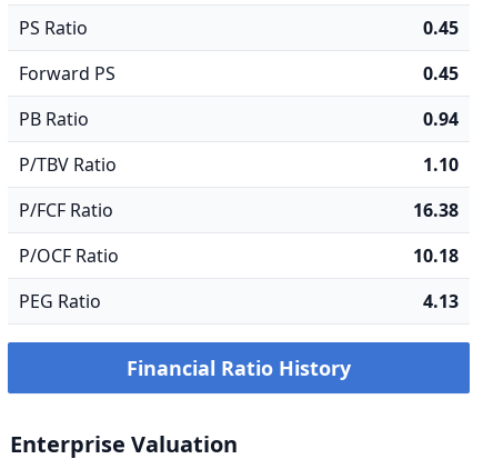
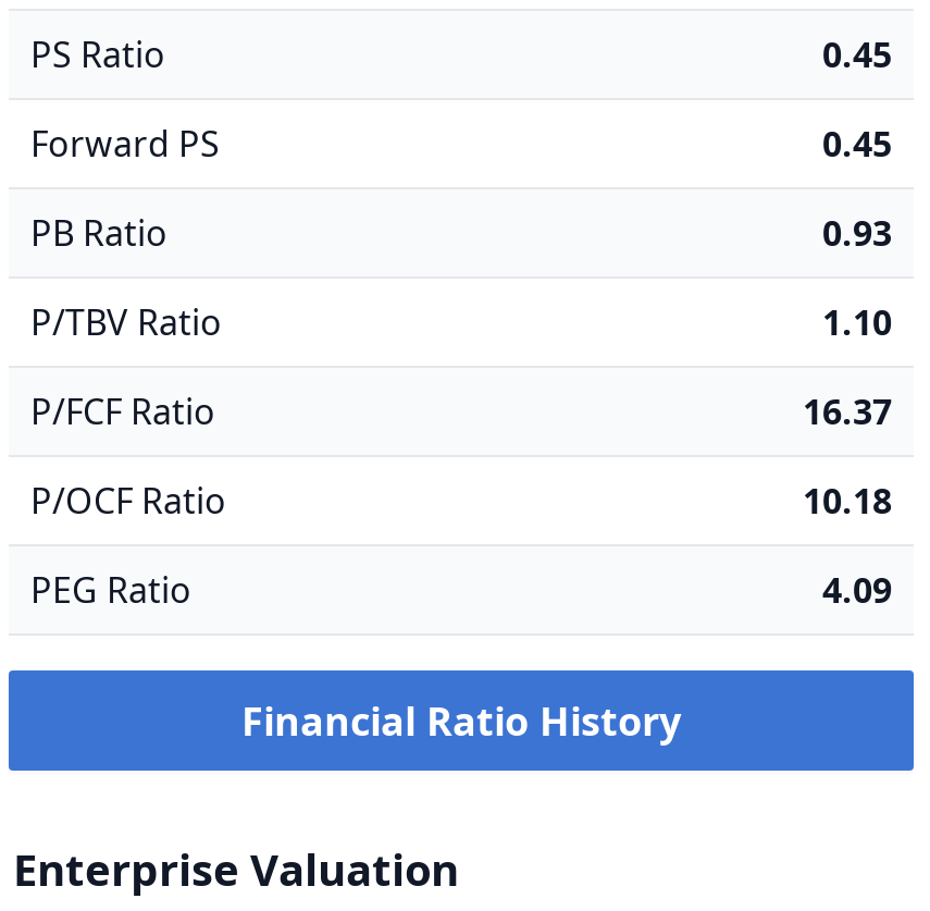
- 0.94
+ 0.93

- 16.38
+ 16.37

- 4.13
+ 4.09
